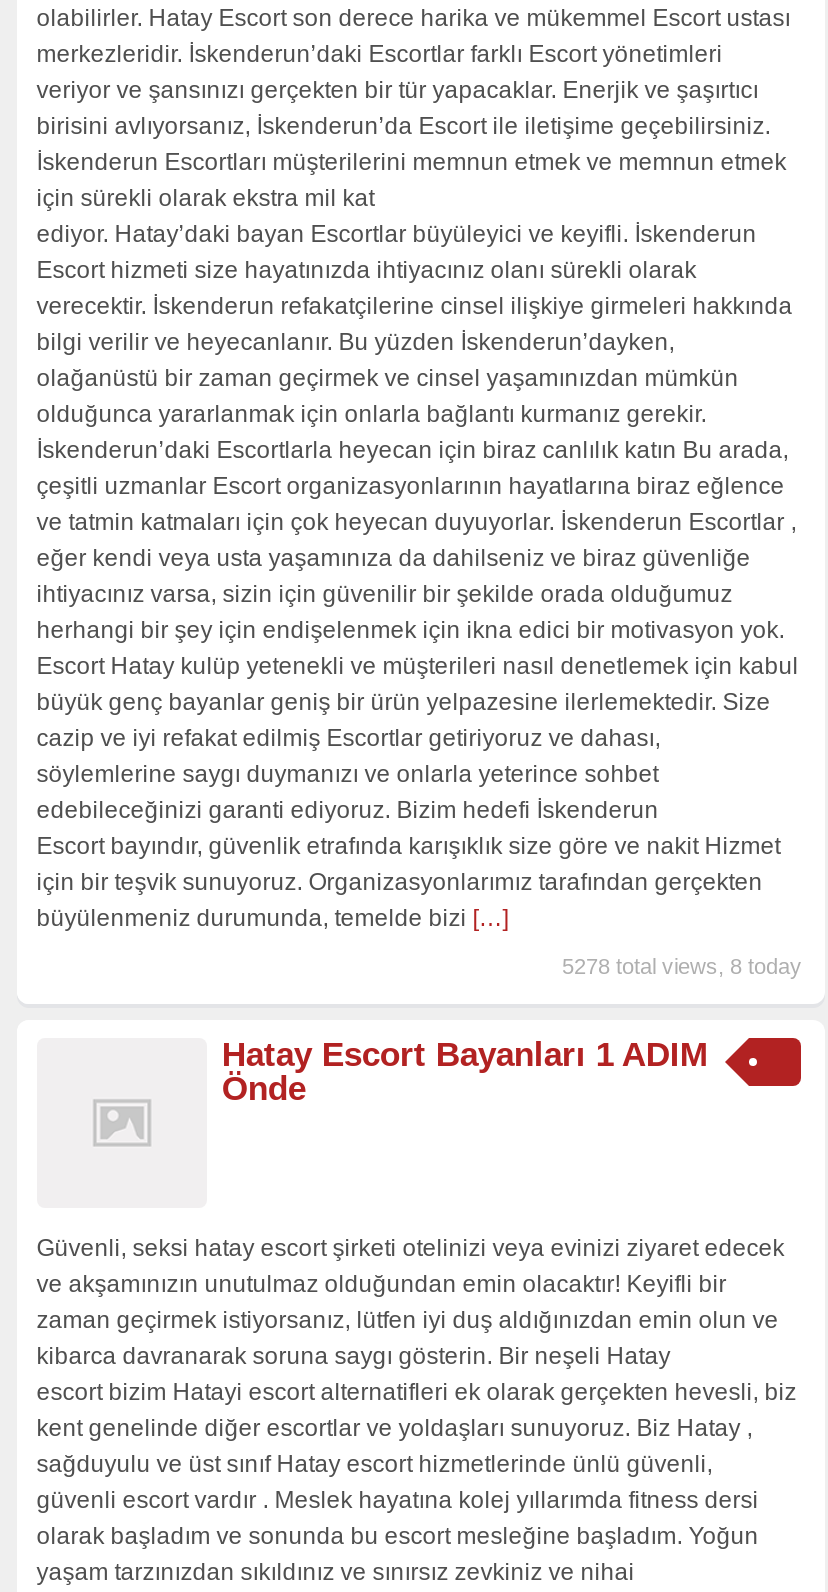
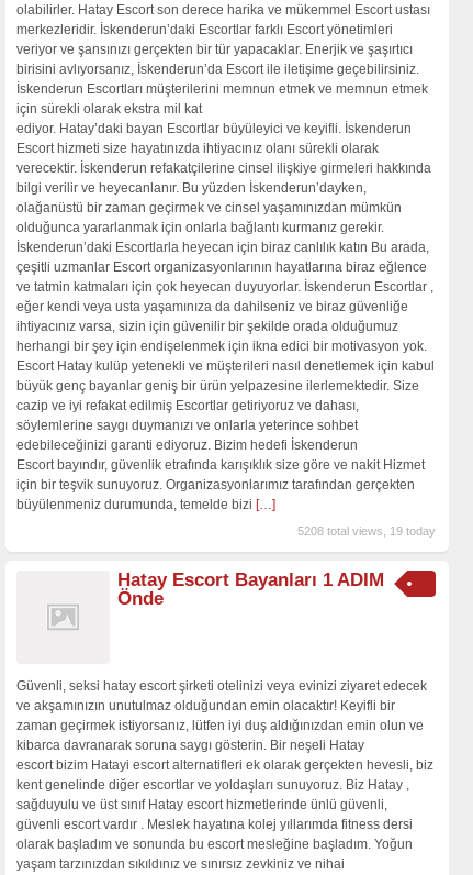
- 5278 total views, 8 today
+ 5208 total views, 19 today
